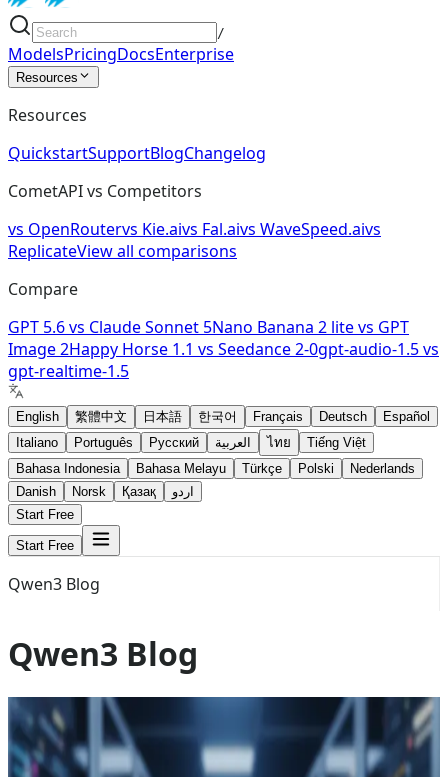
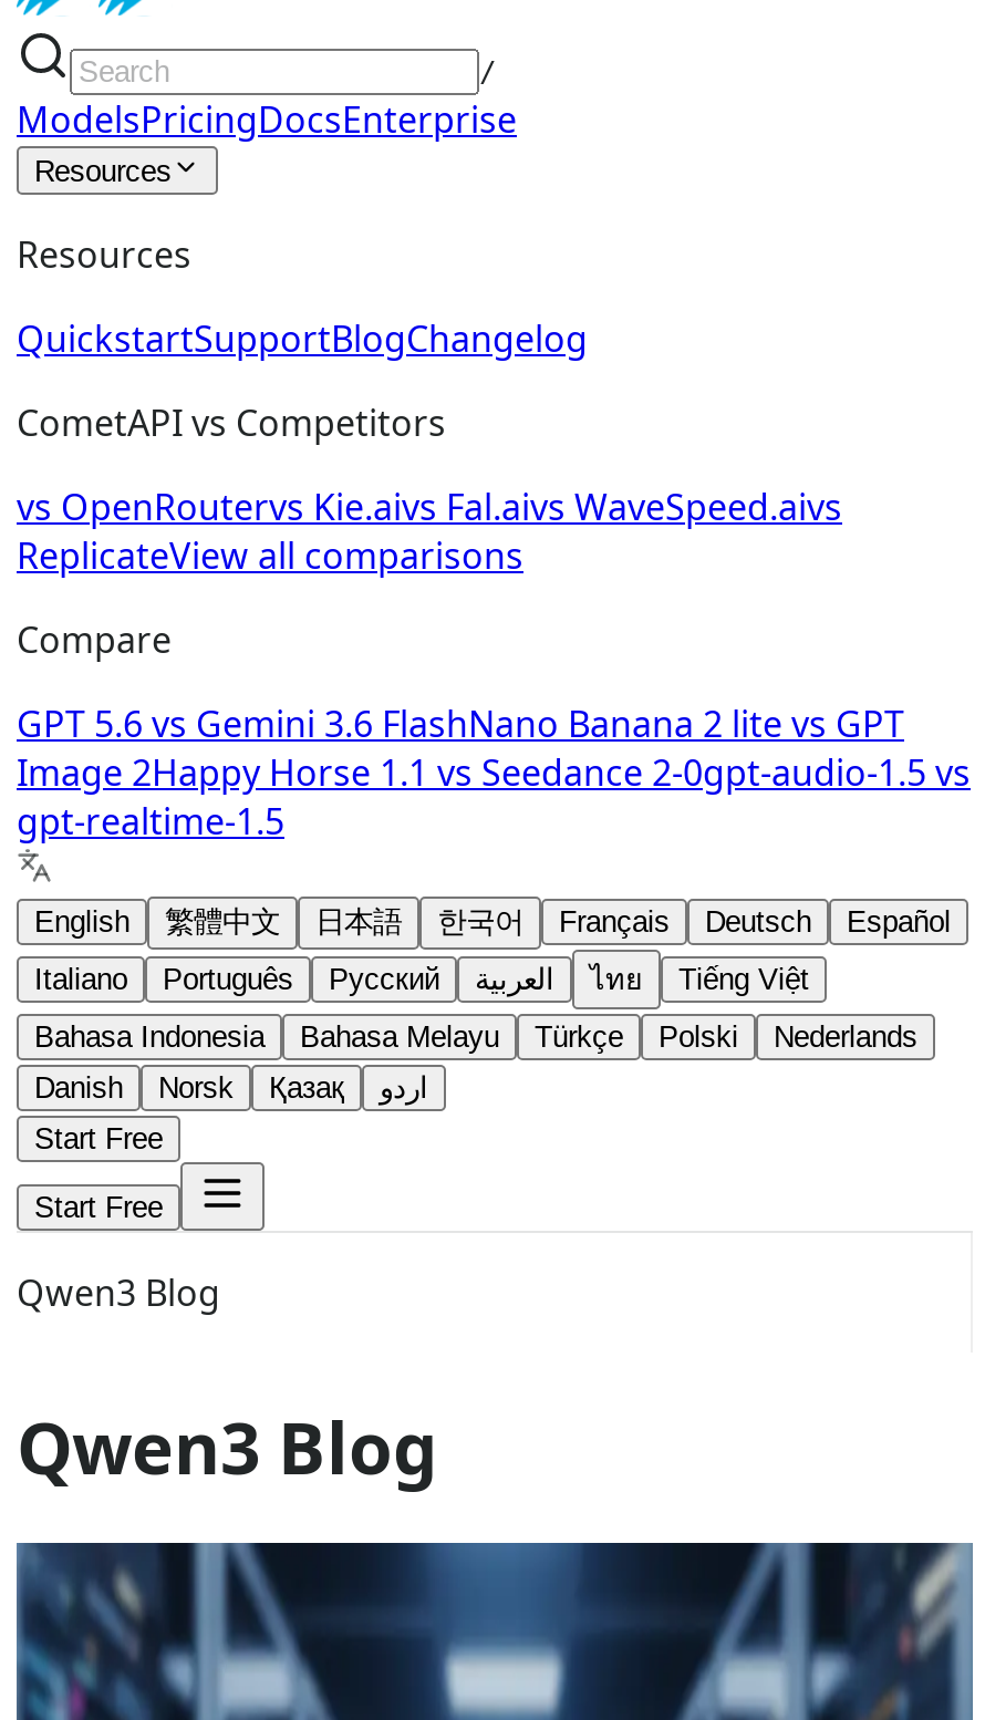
- GPT 5.6 vs Claude Sonnet 5Nano Banana 2 lite vs GPT
+ GPT 5.6 vs Gemini 3.6 FlashNano Banana 2 lite vs GPT
